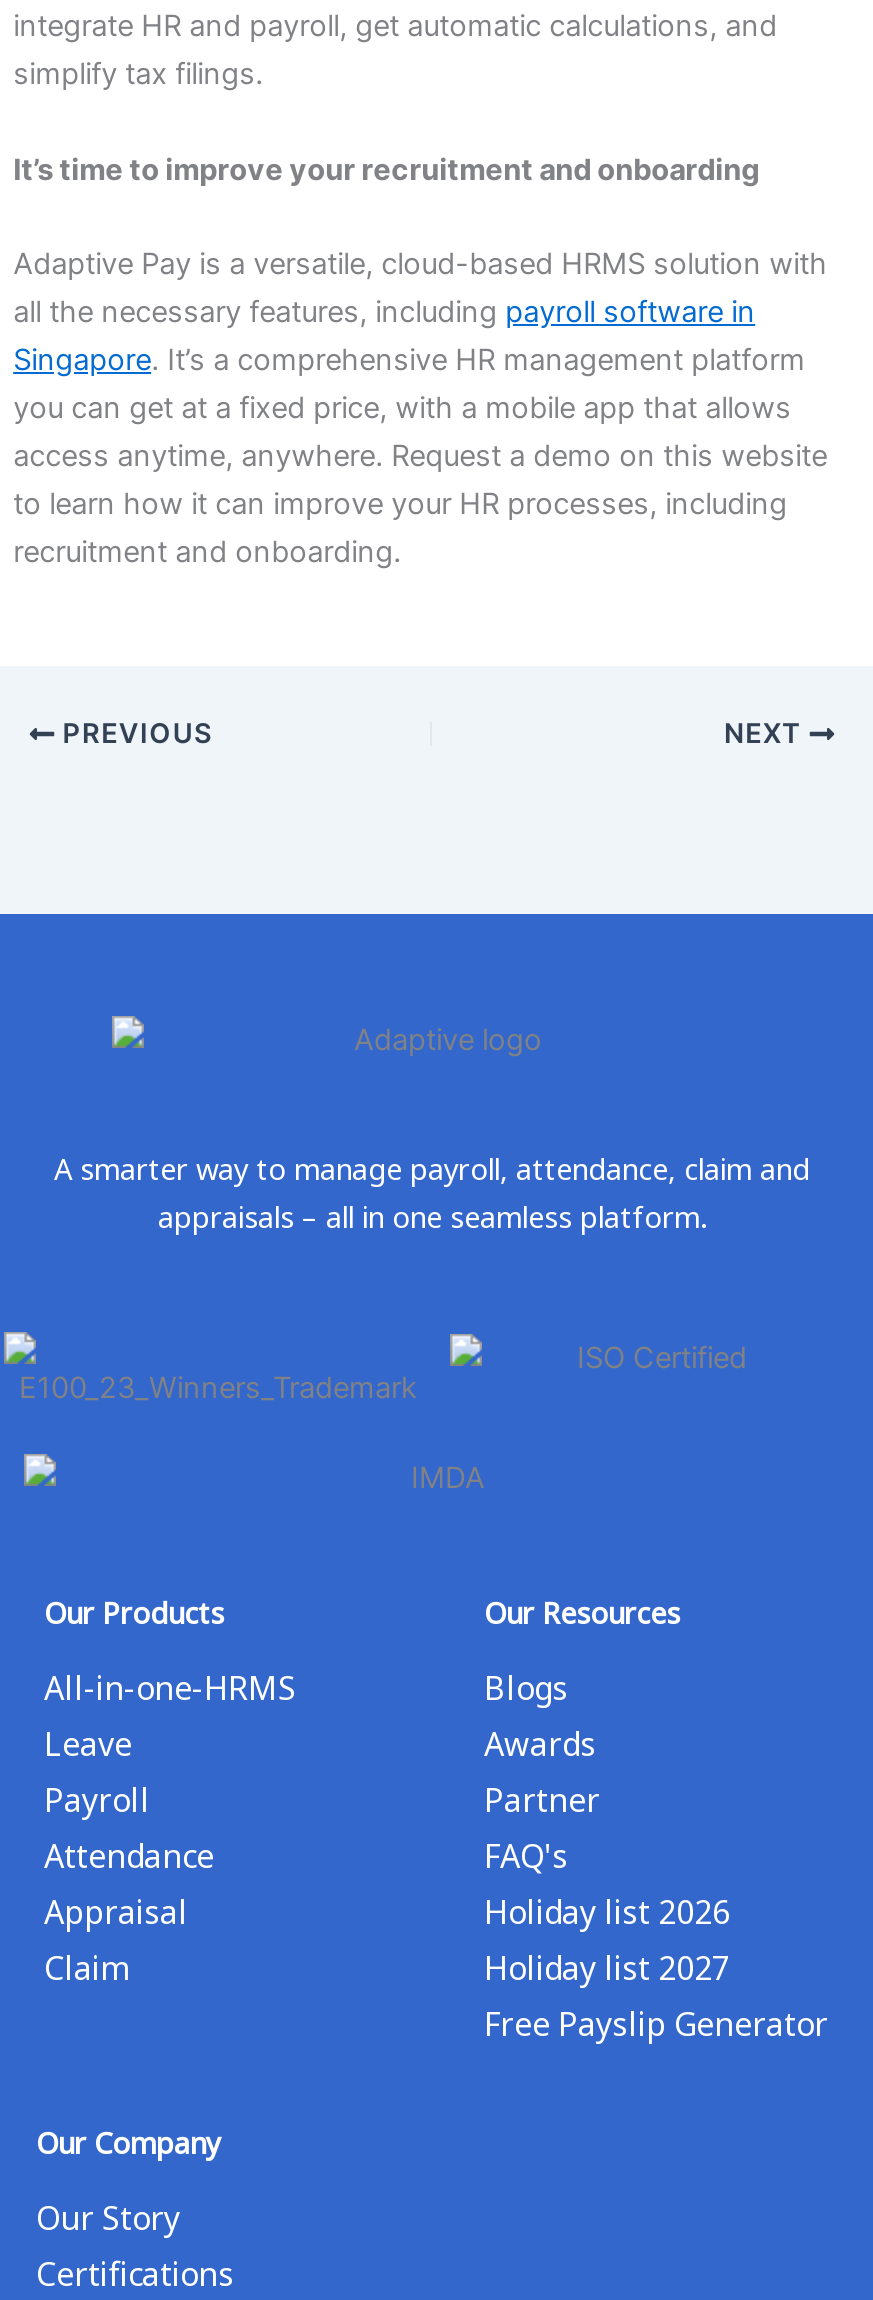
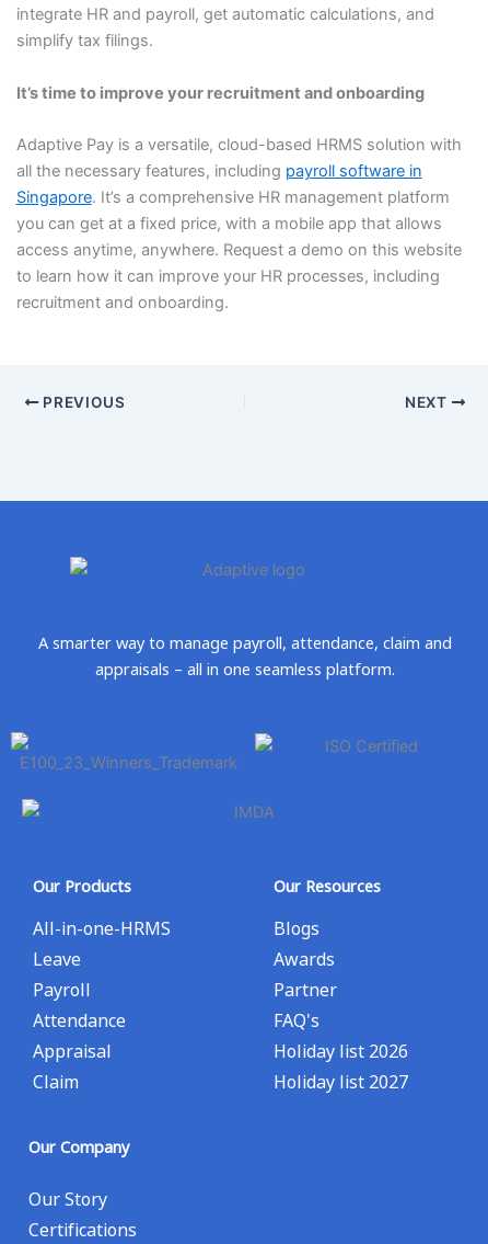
- Free Payslip Generator
